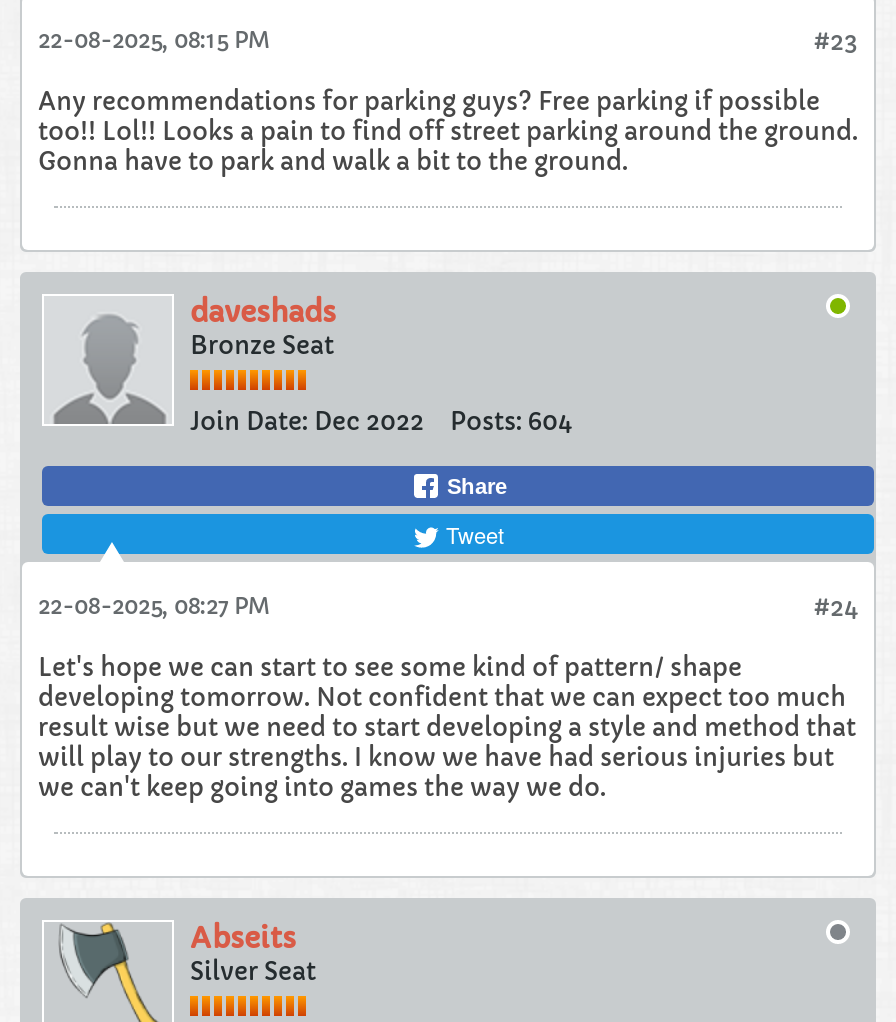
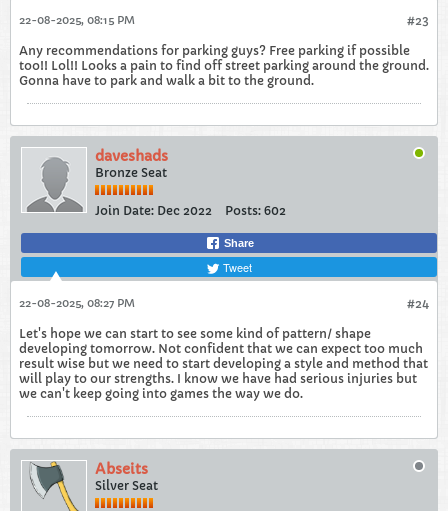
- Join Date: Dec 2022 Posts: 604
+ Join Date: Dec 2022 Posts: 602
